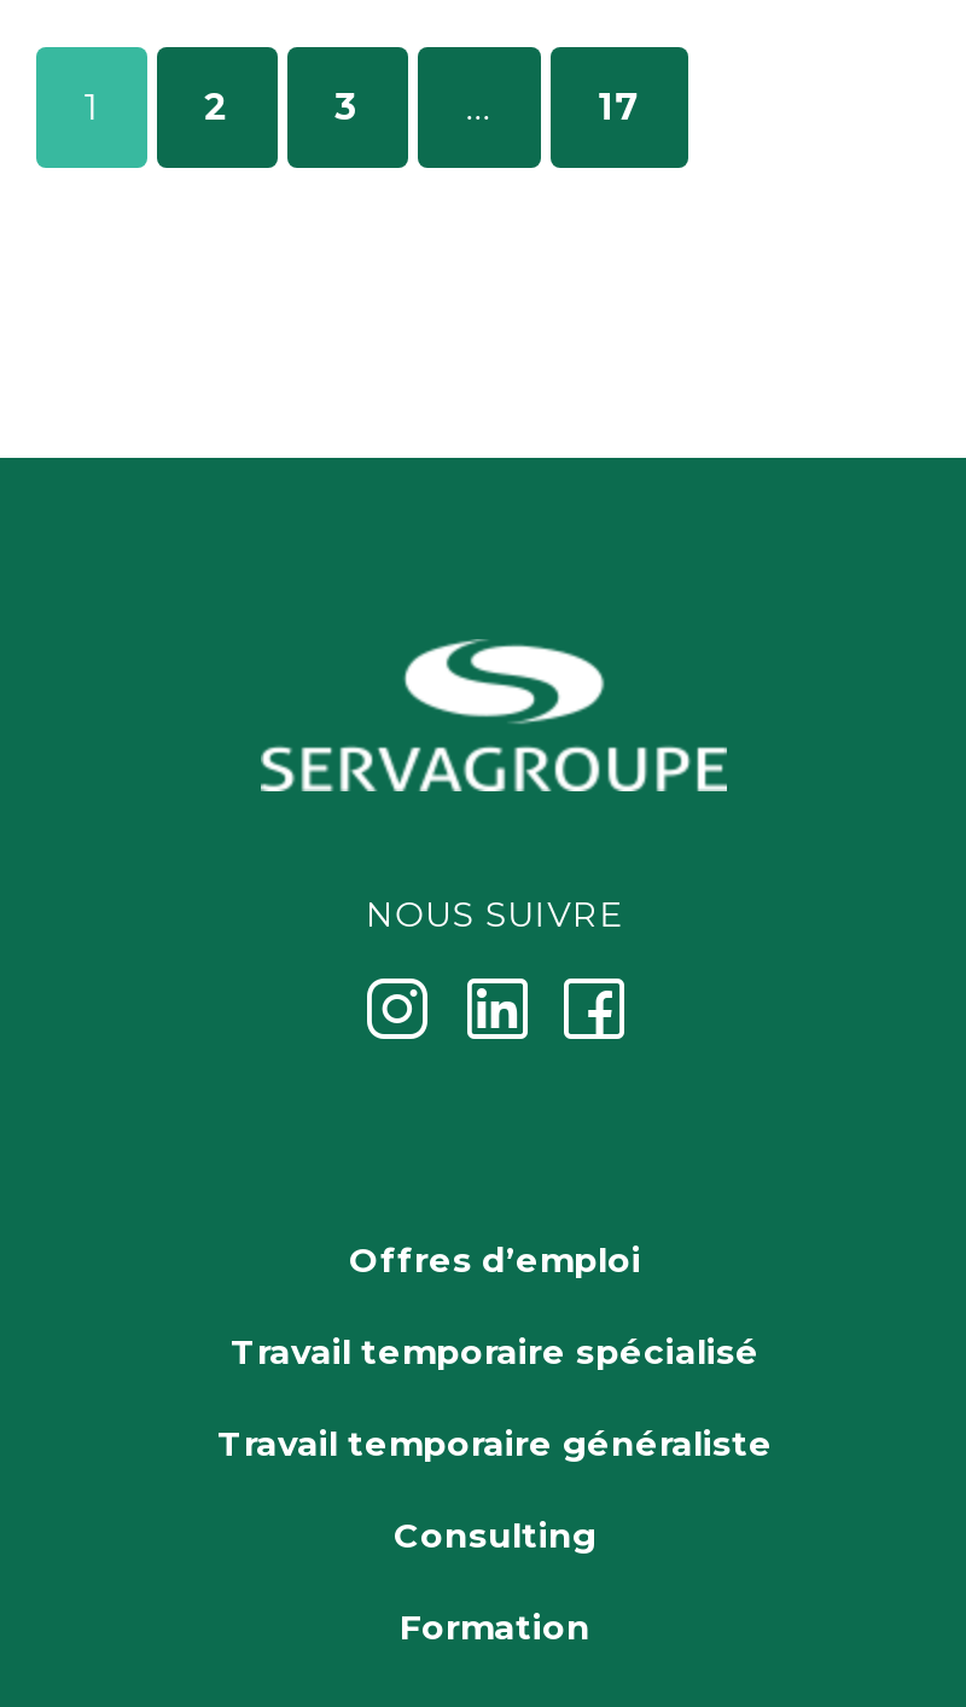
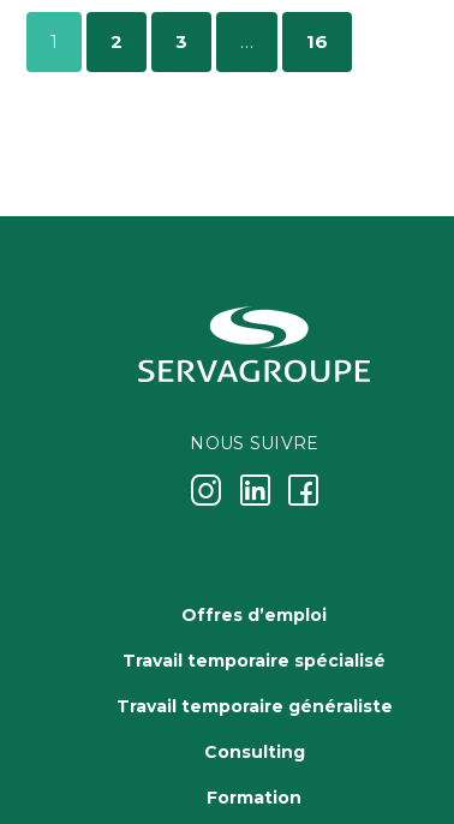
- 17
+ 16
